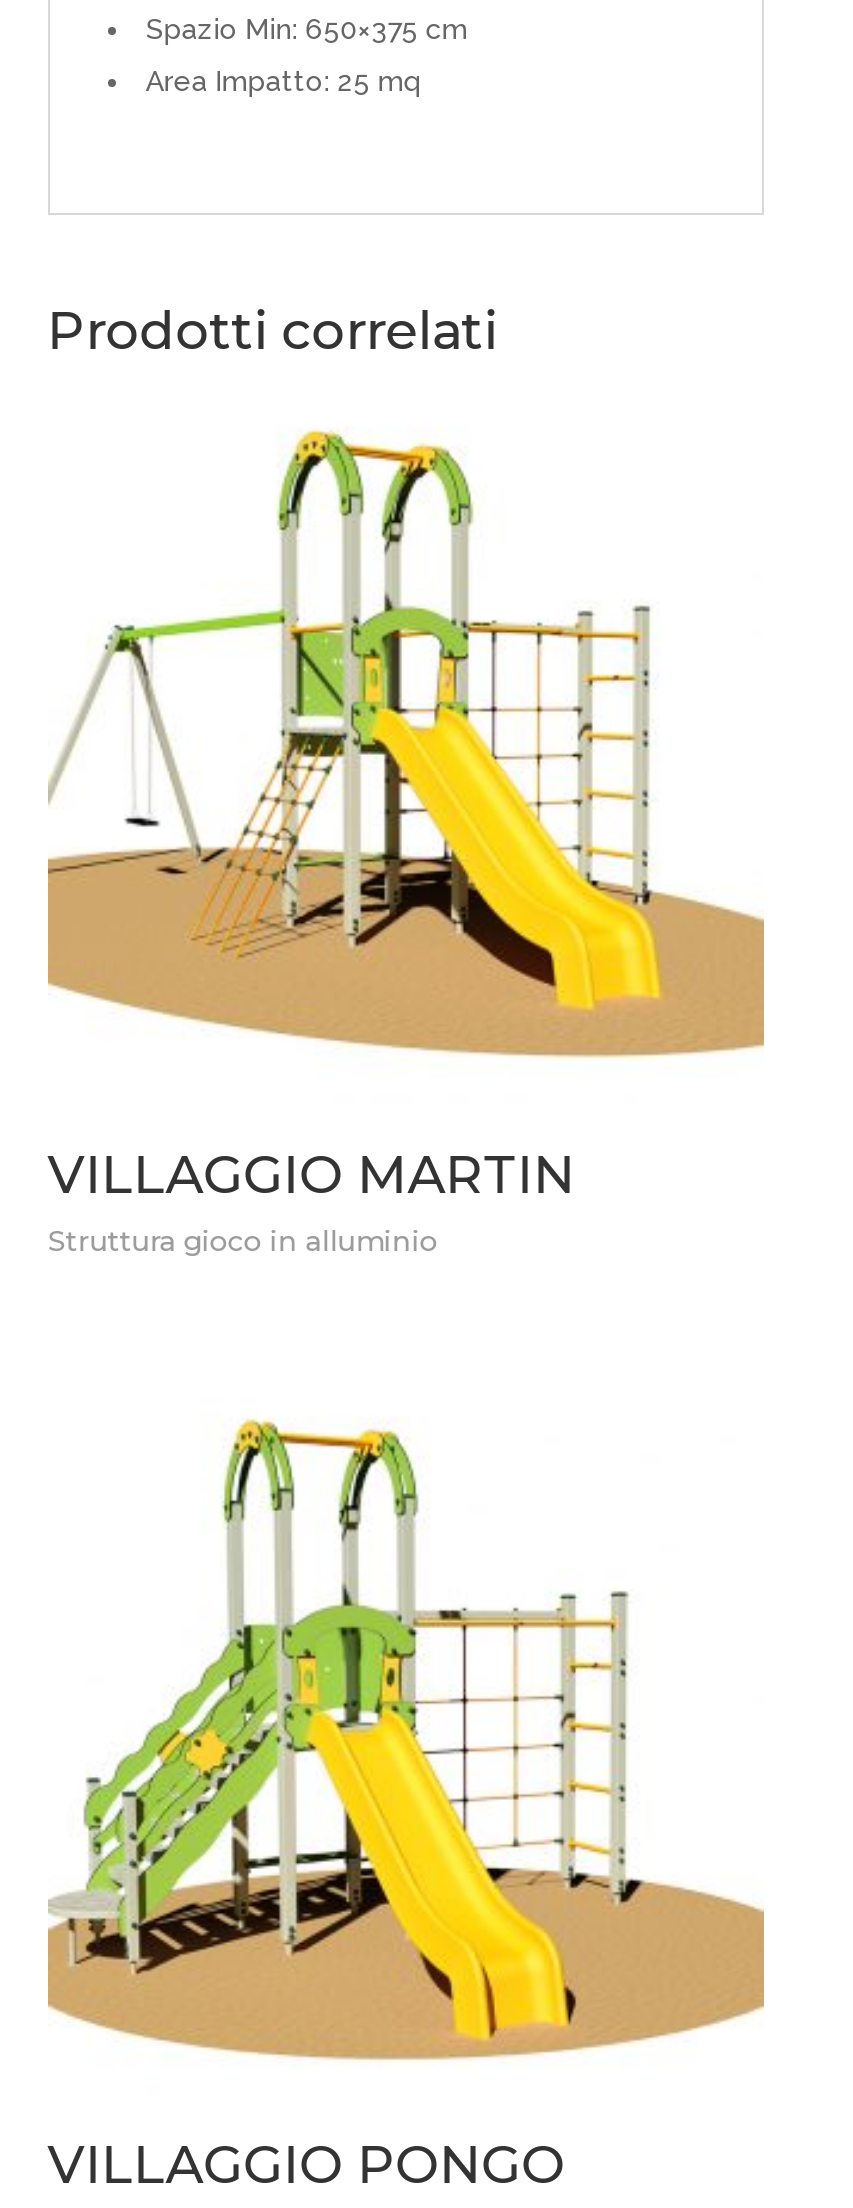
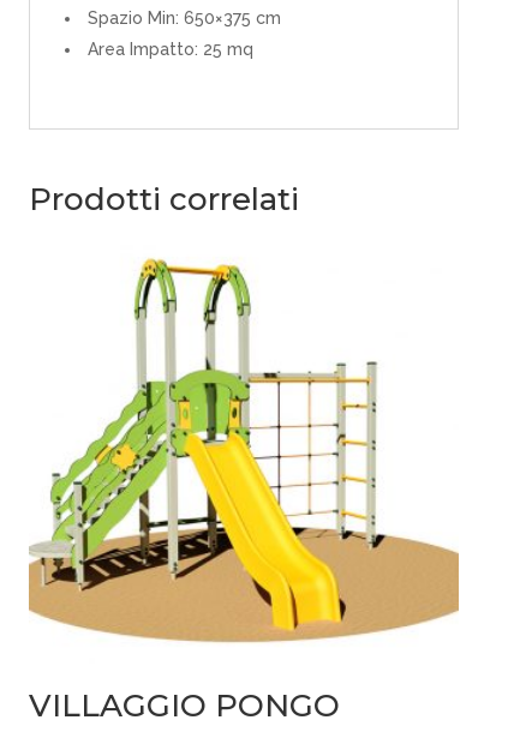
- [image]

- VILLAGGIO MARTIN
- Struttura gioco in alluminio
